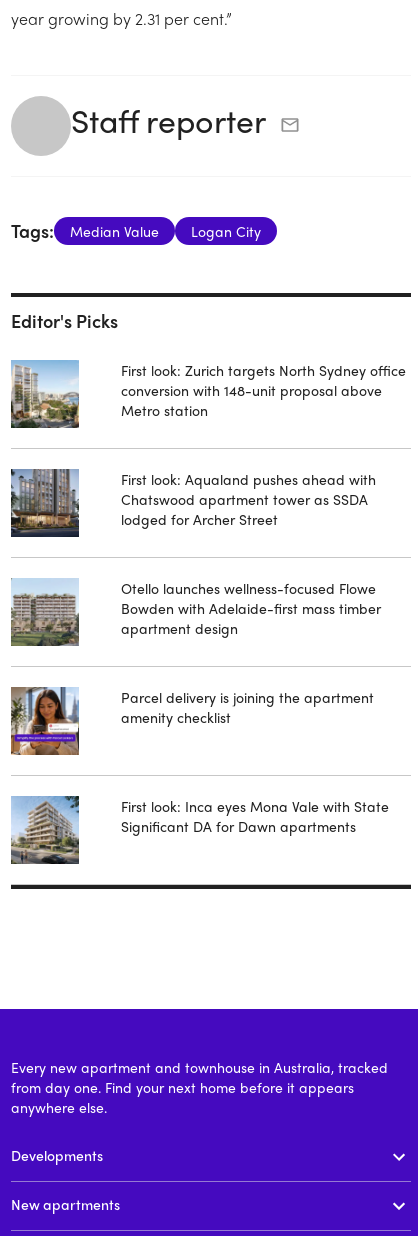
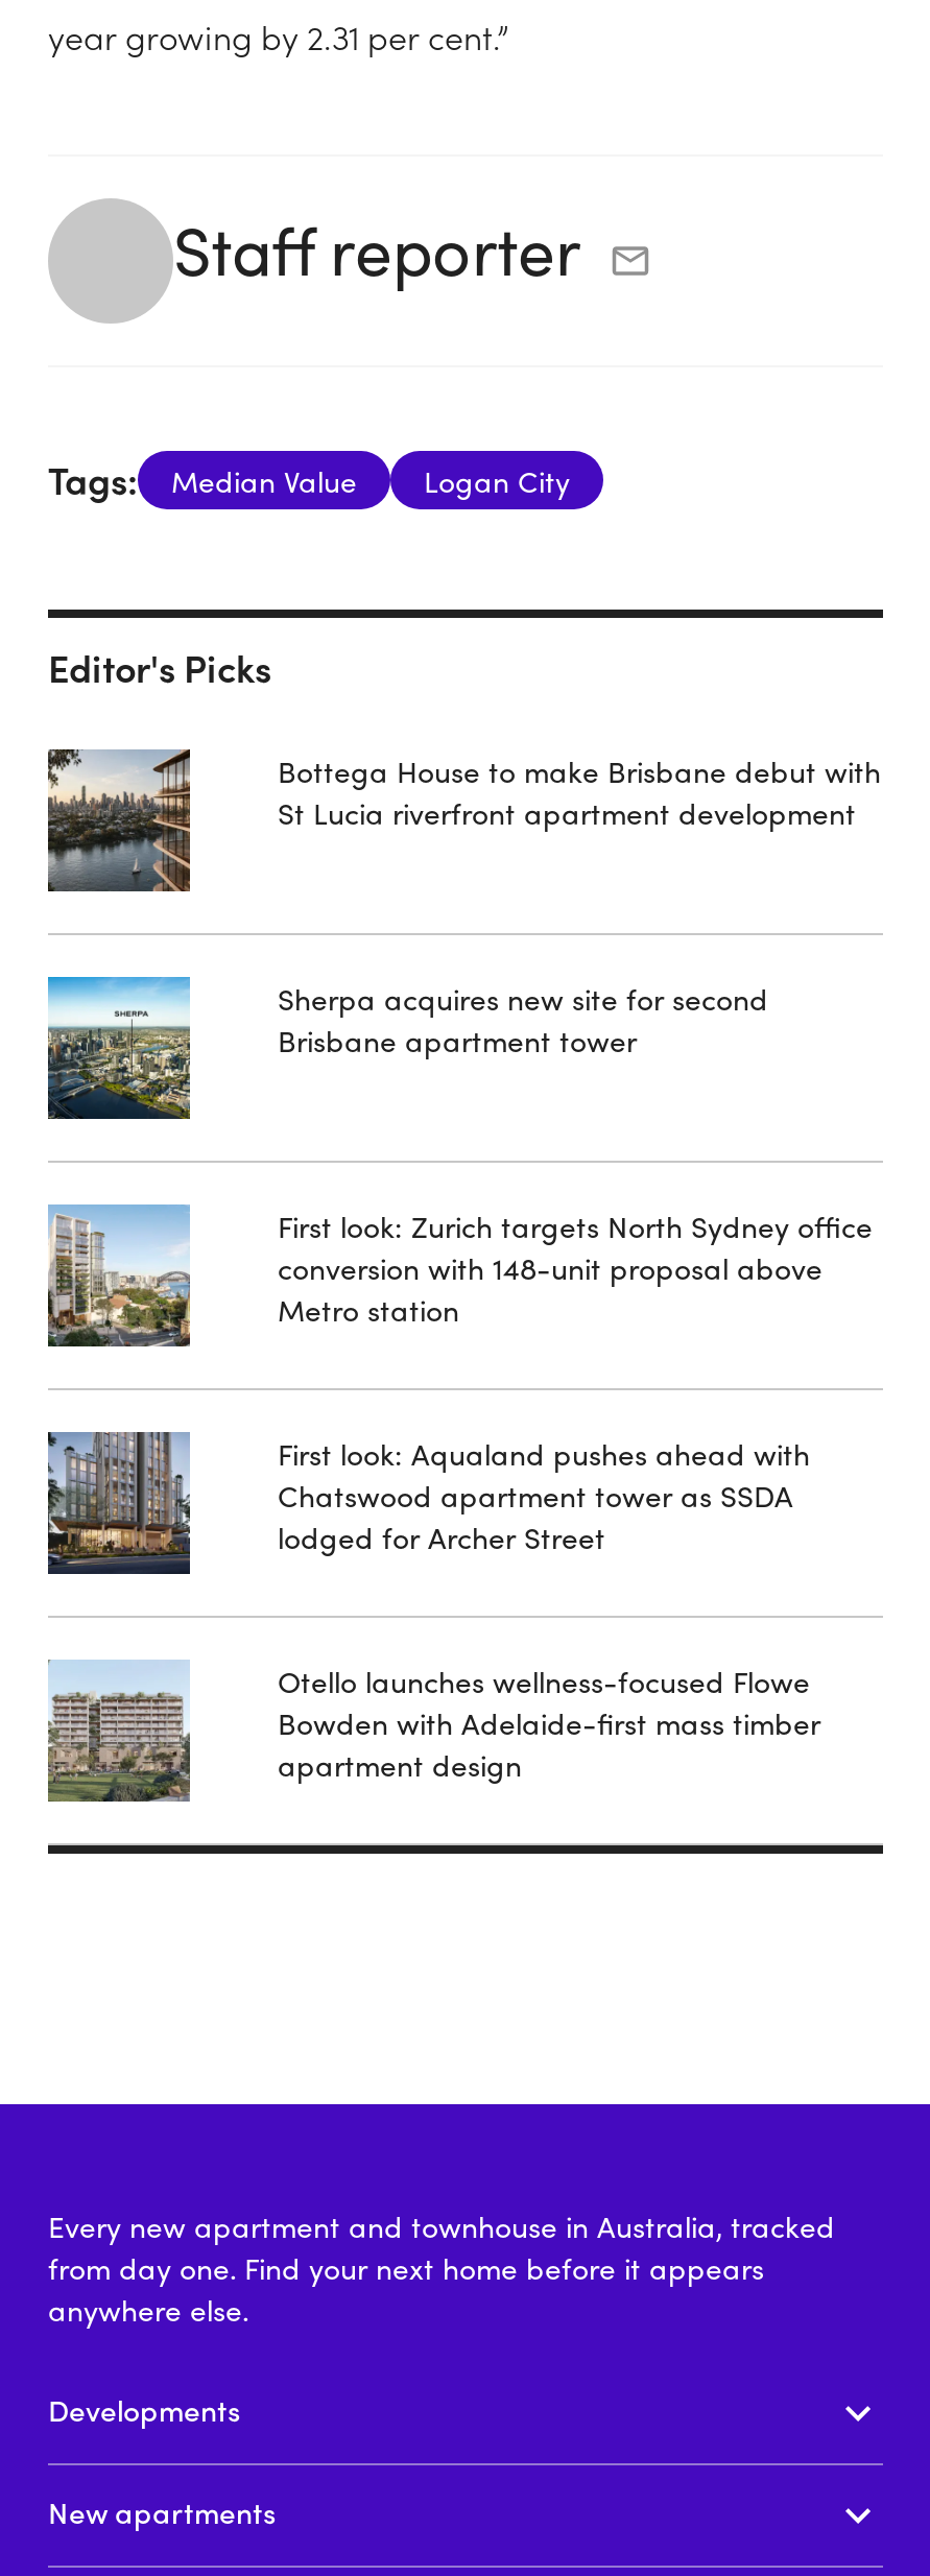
+ [image]

+ [image]

+ Bottega House to make Brisbane debut with
+ St Lucia riverfront apartment development

+ Sherpa acquires new site for second
+ Brisbane apartment tower

moved down: [image] | First look: Zurich targets North Sydney office | conversion with 148-unit proposal above | ... | Bowden with Adelaide-first mass timber | apartment design

- [image]

- Parcel delivery is joining the apartment
- amenity checklist

- [image]

- First look: Inca eyes Mona Vale with State
- Significant DA for Dawn apartments
